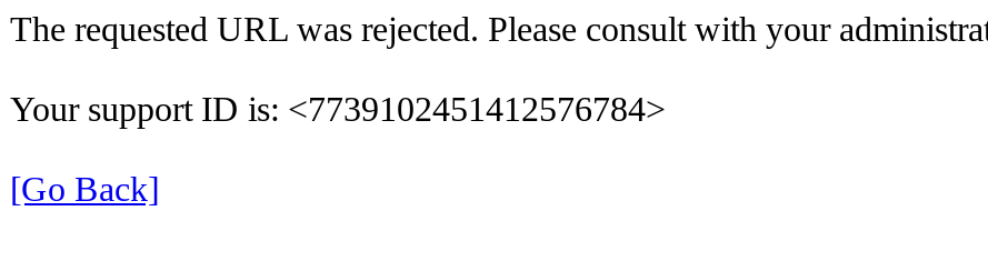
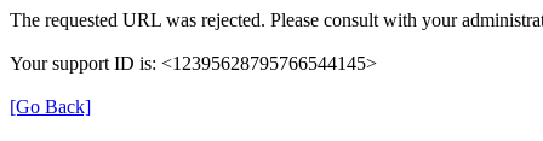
- Your support ID is: <7739102451412576784>
+ Your support ID is: <12395628795766544145>
